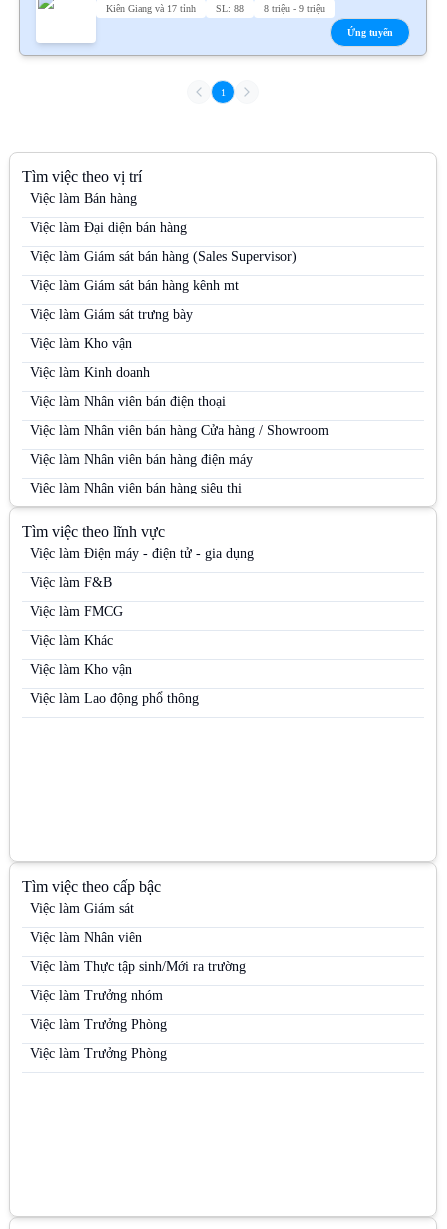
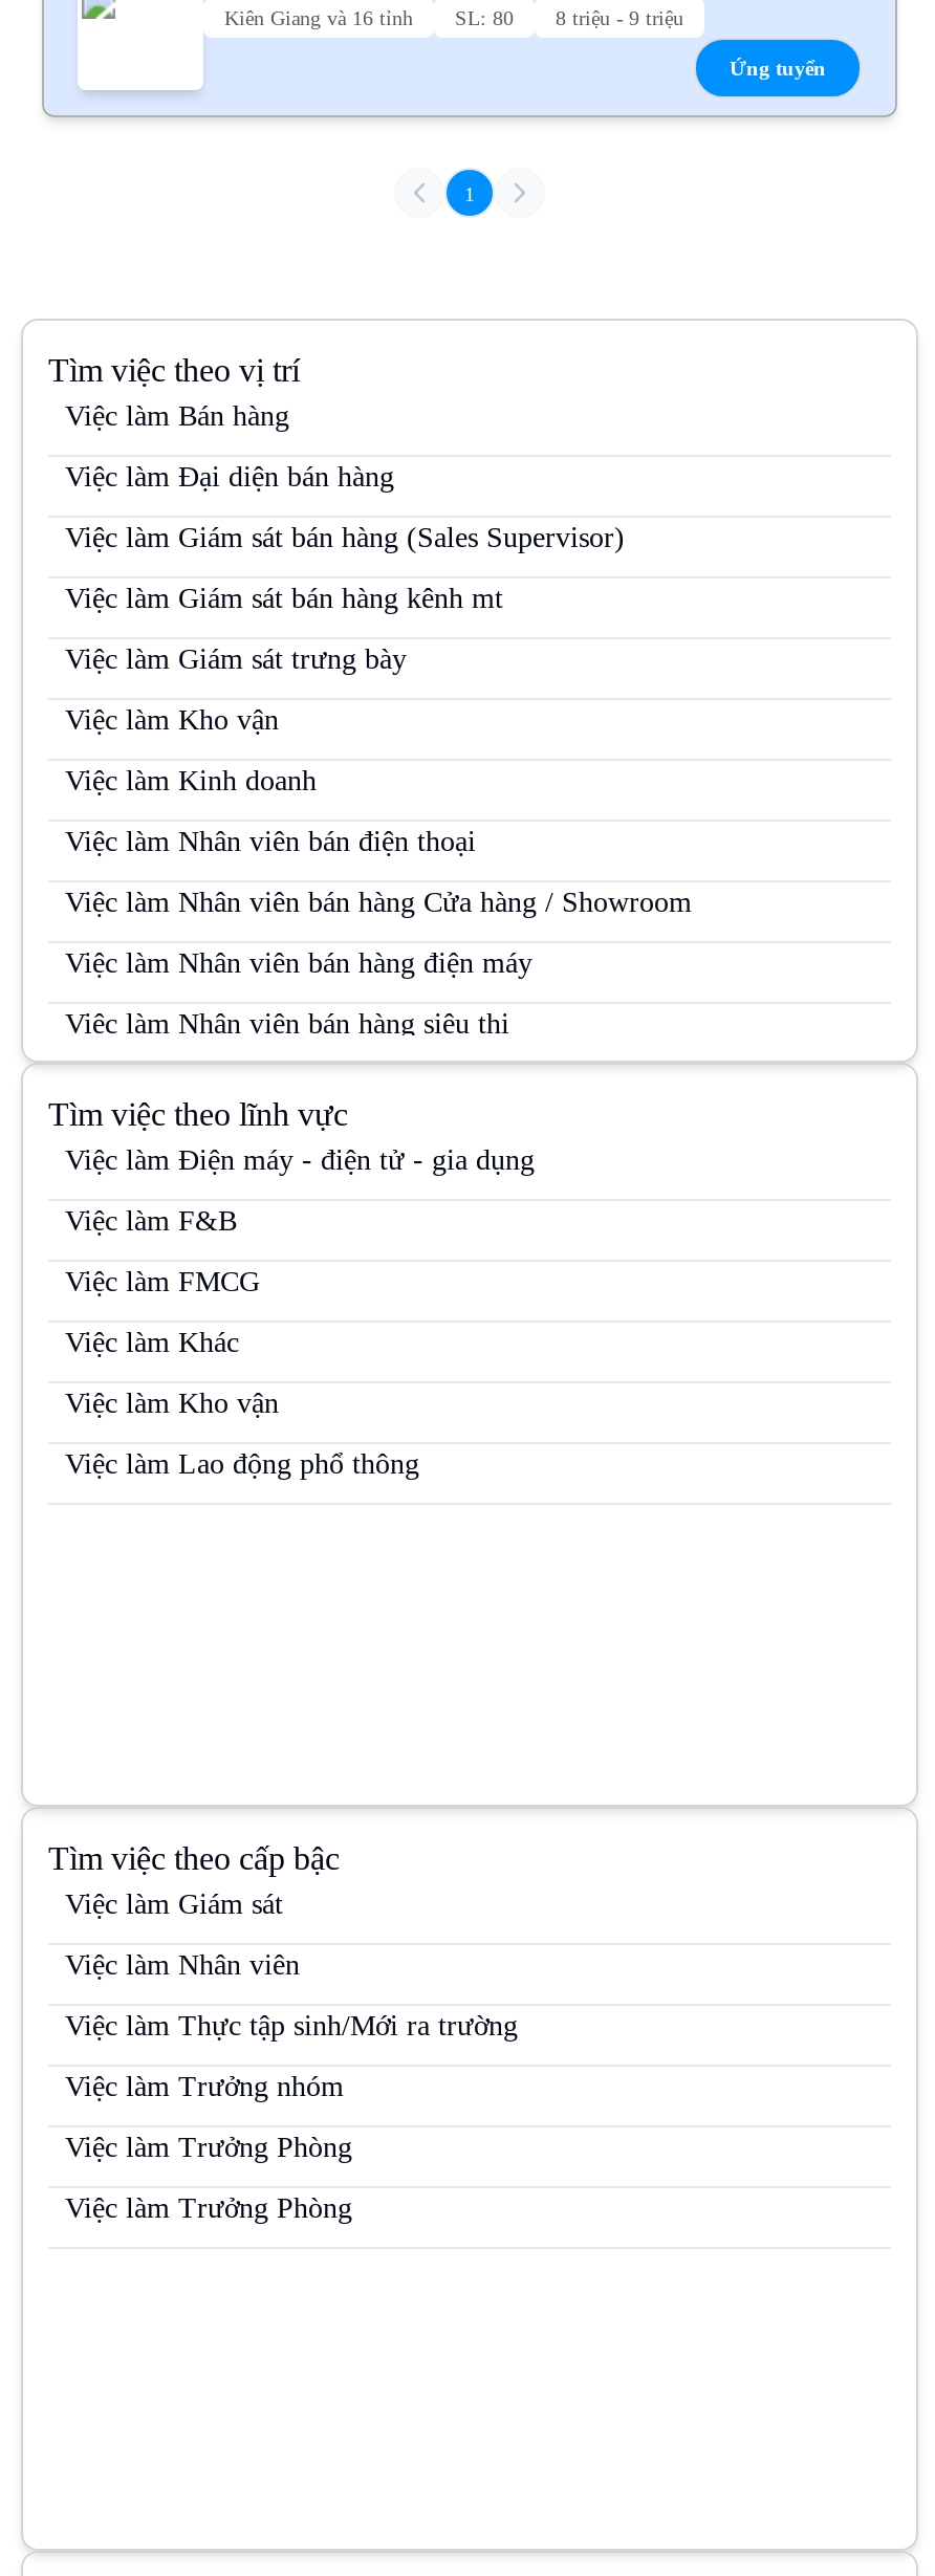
- Kiên Giang và 17 tỉnh
+ Kiên Giang và 16 tỉnh

- SL: 88
+ SL: 80
